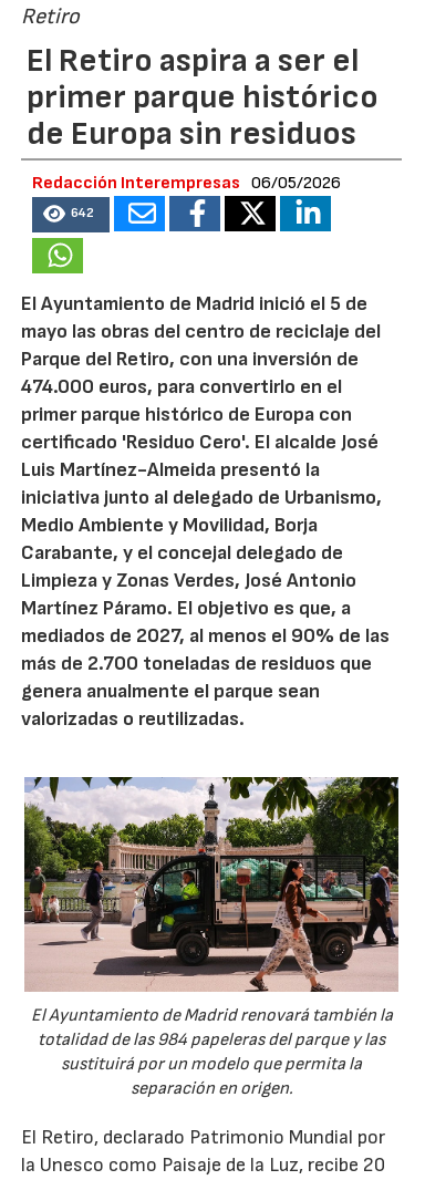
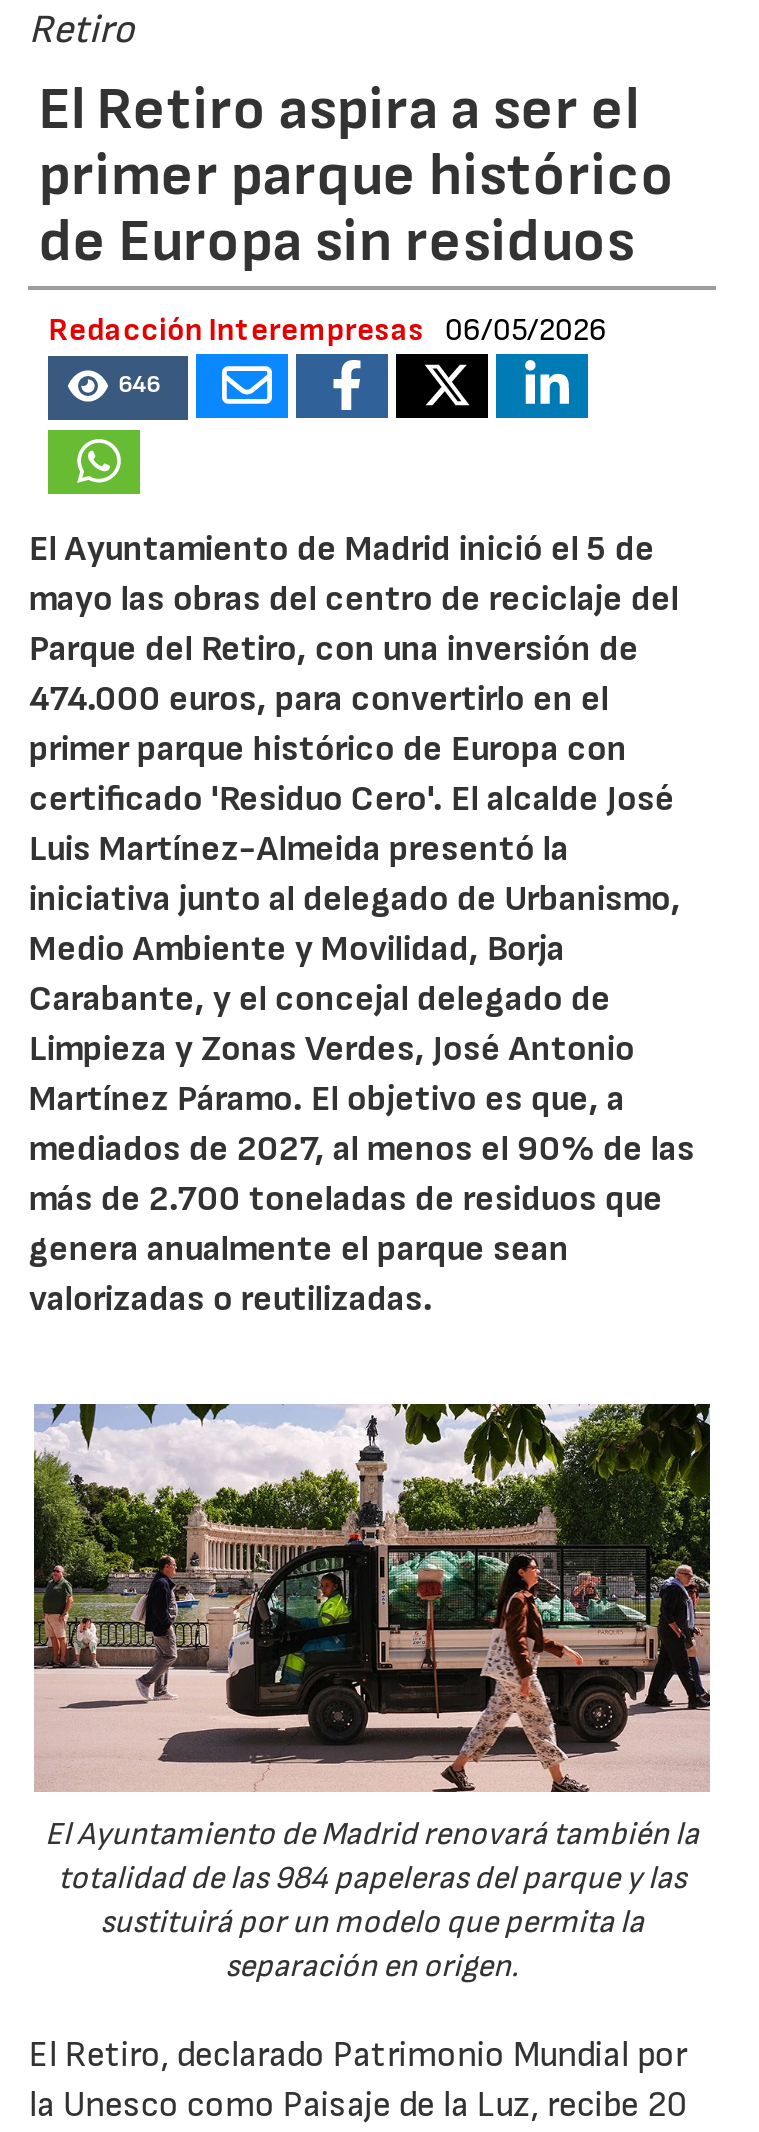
- 642
+ 646
